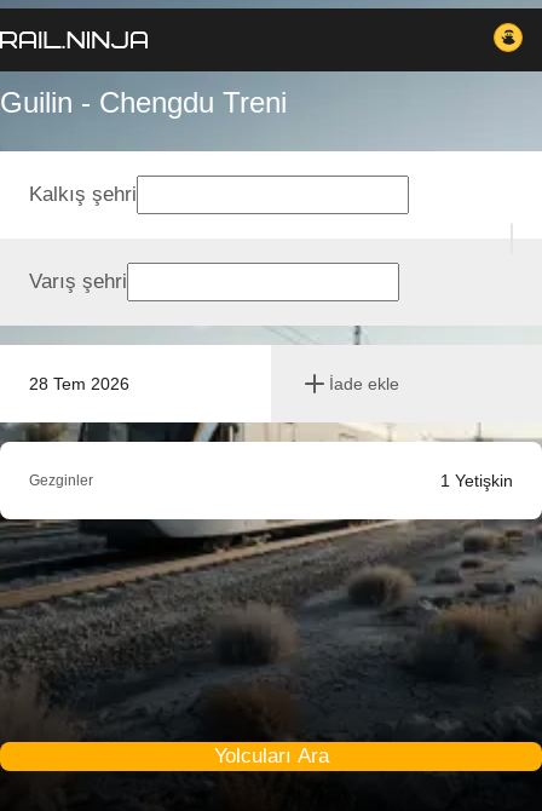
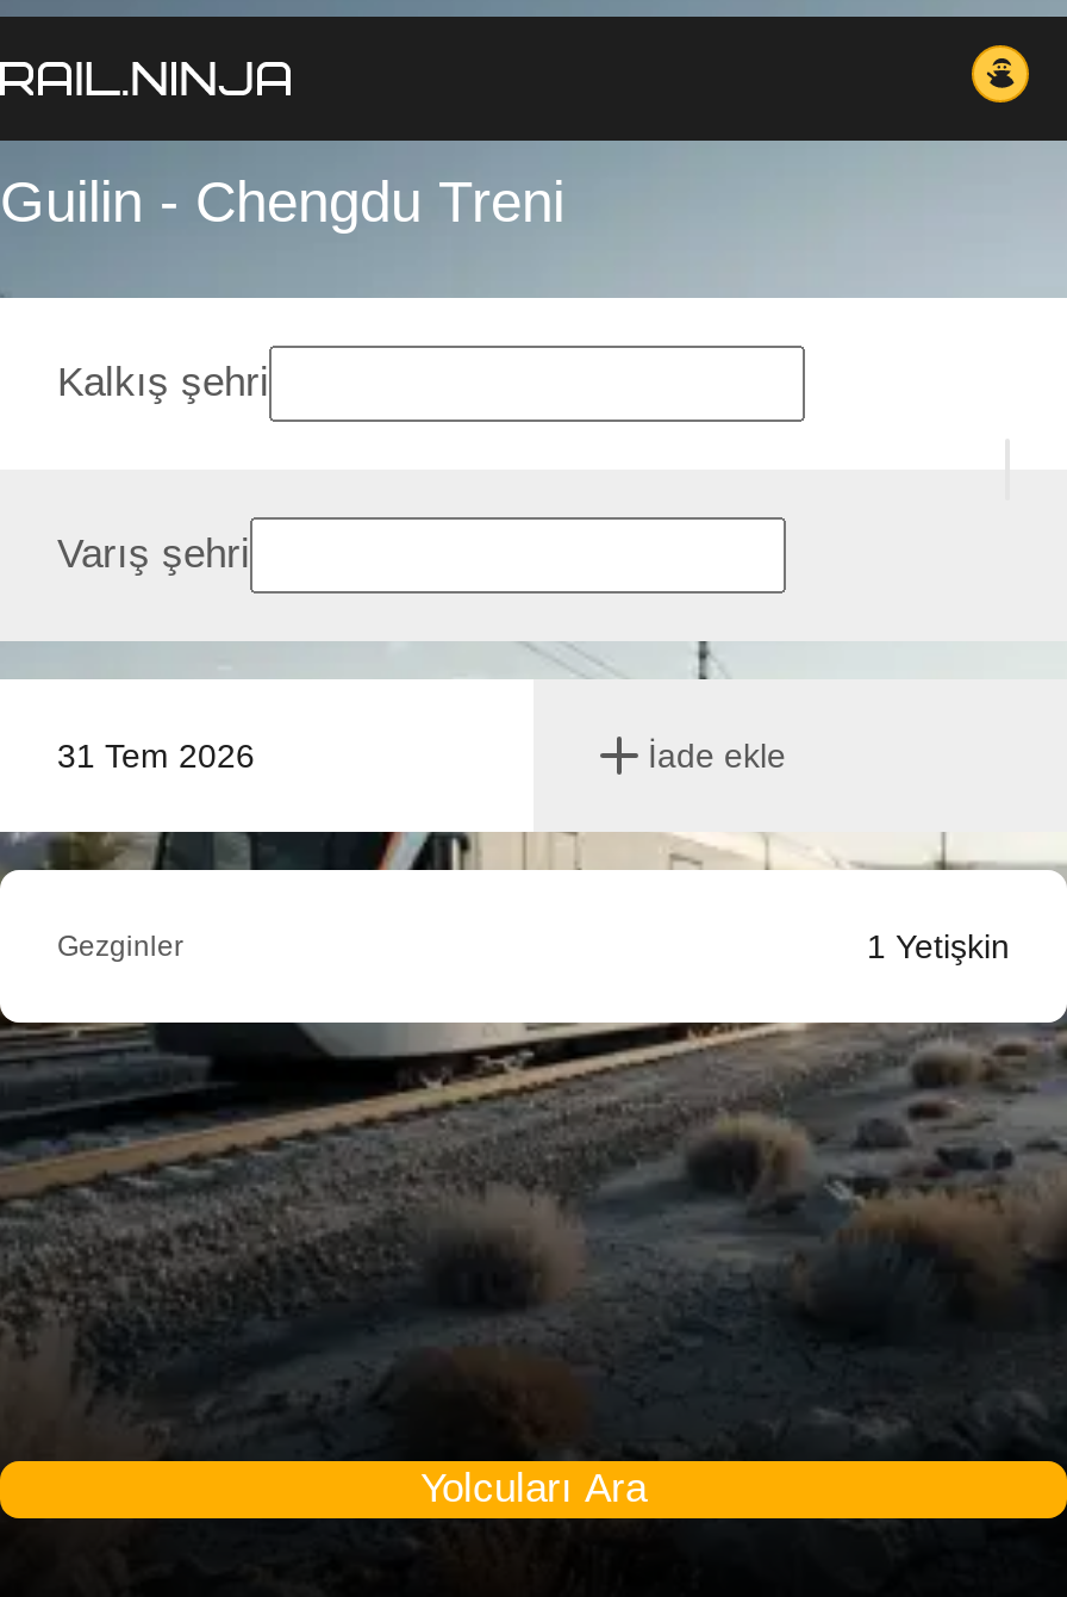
- 28 Tem 2026
+ 31 Tem 2026
